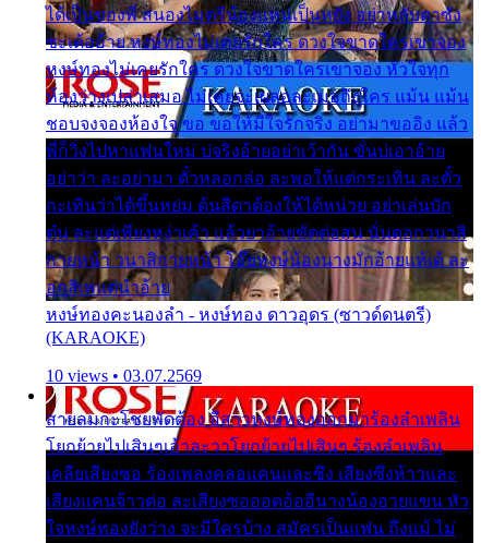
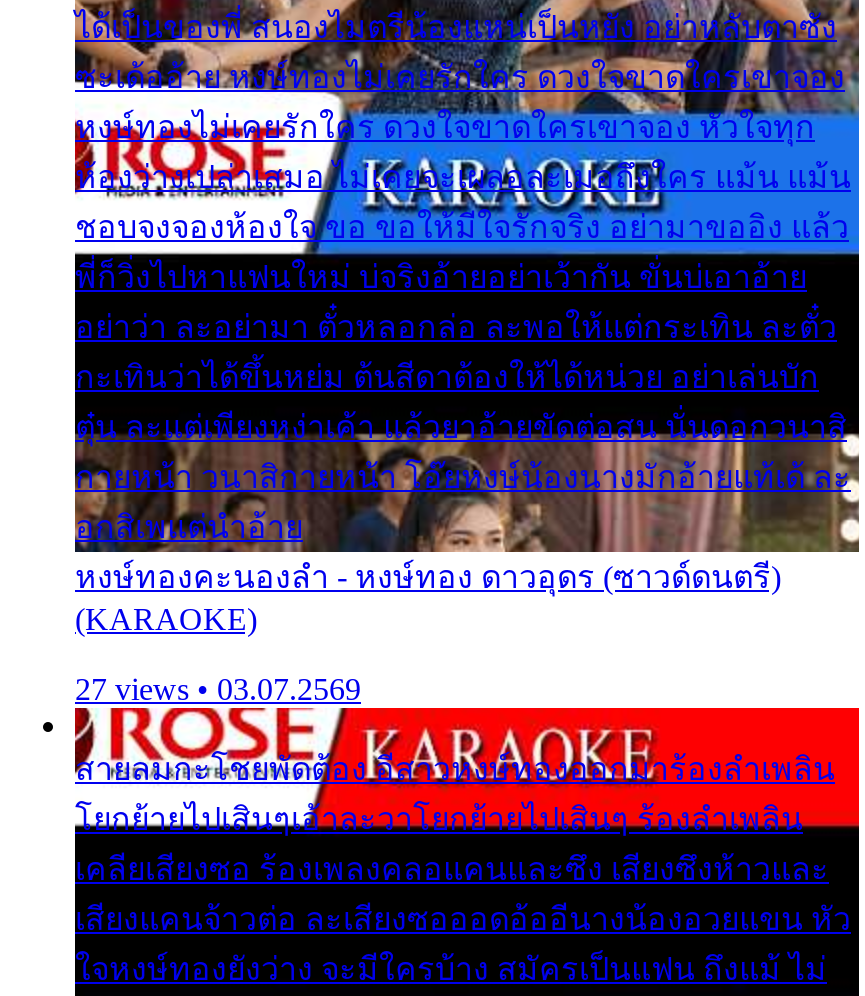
- 10 views • 03.07.2569
+ 27 views • 03.07.2569
